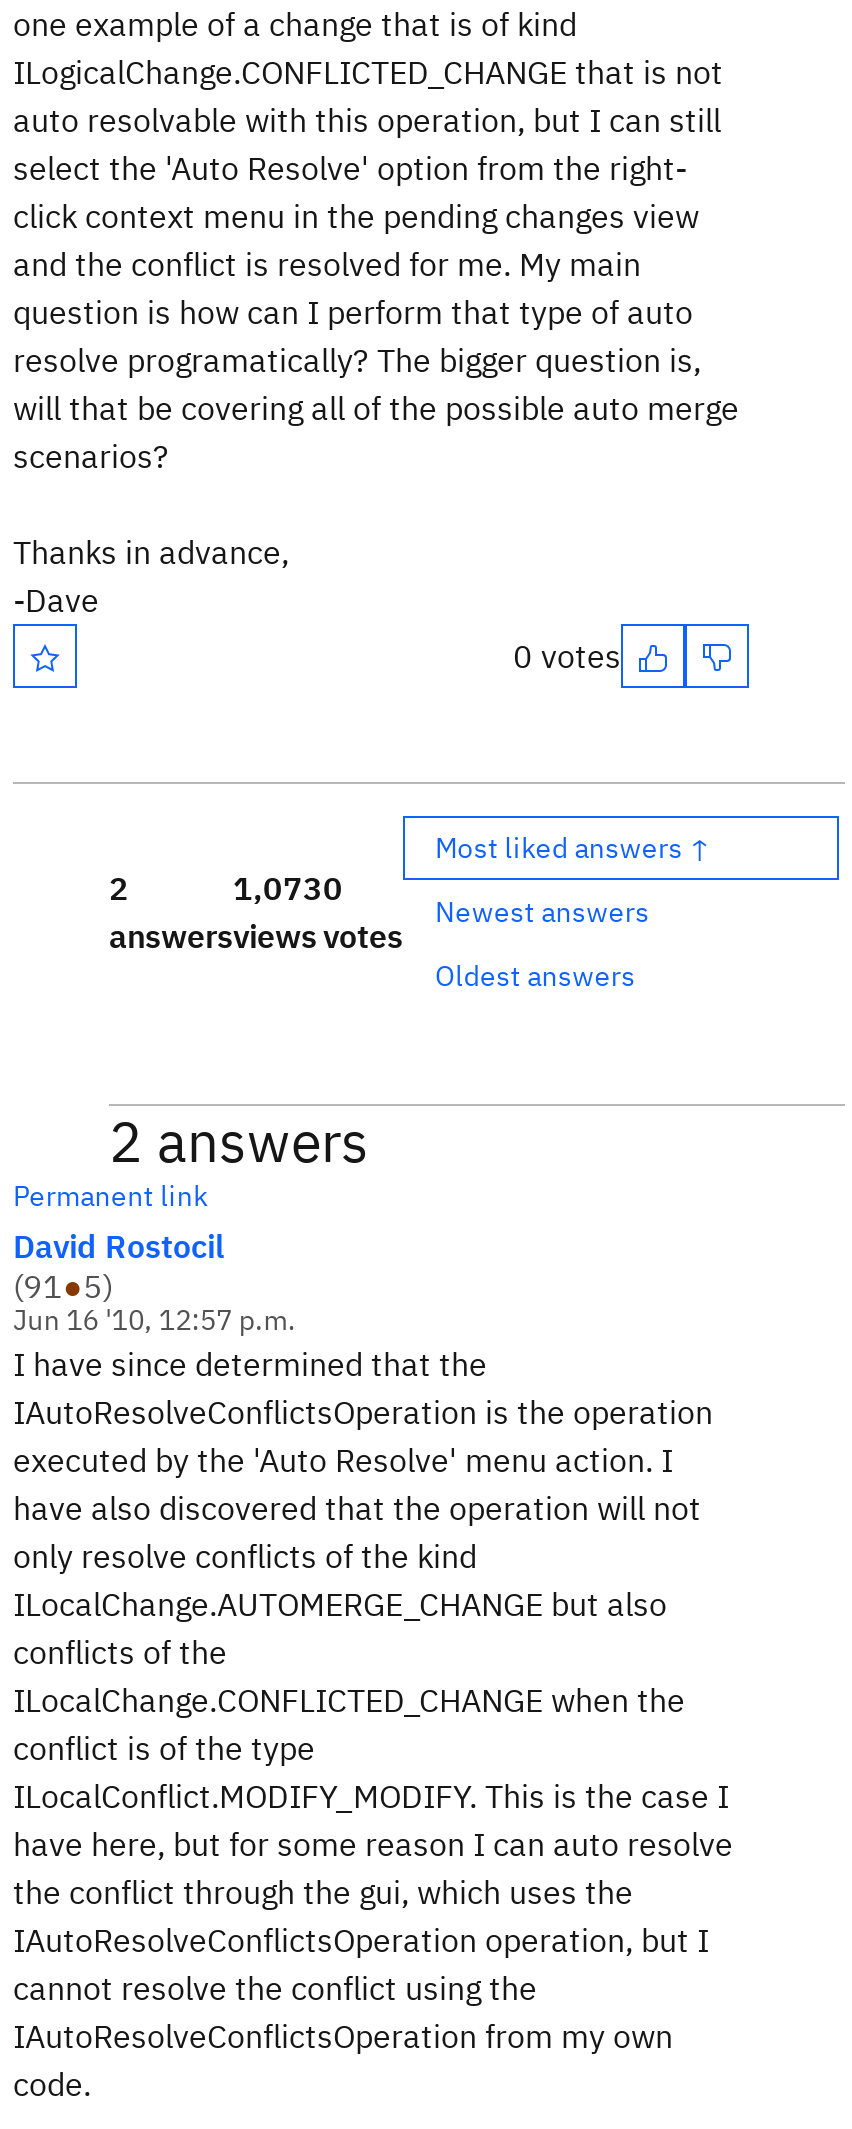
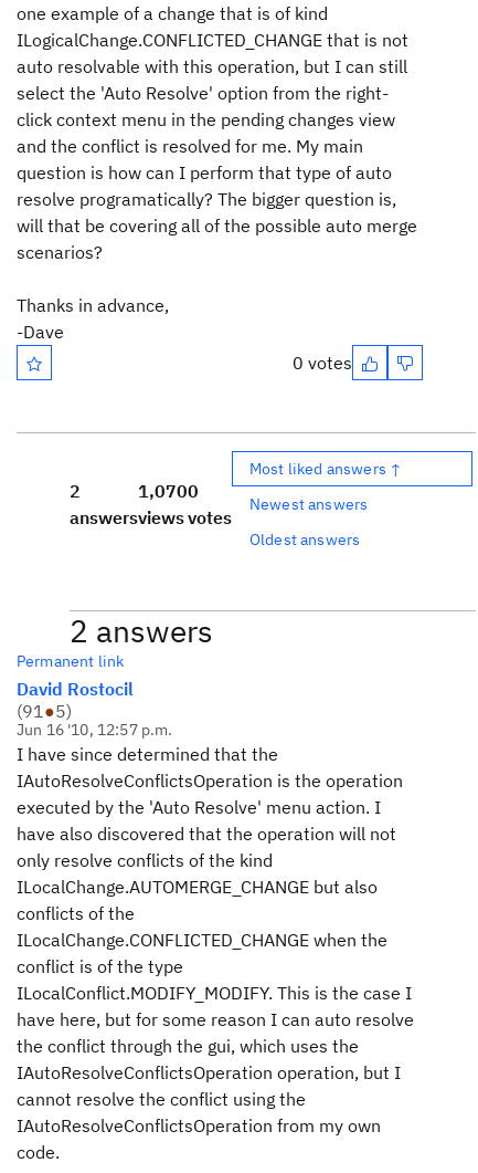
- 1,073 0
+ 1,070 0
